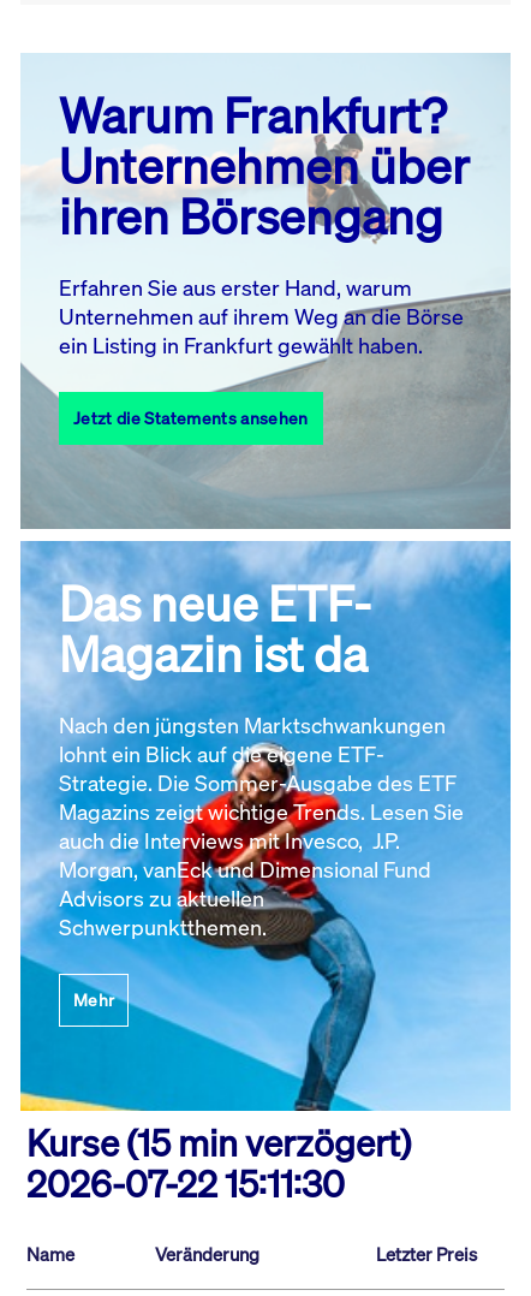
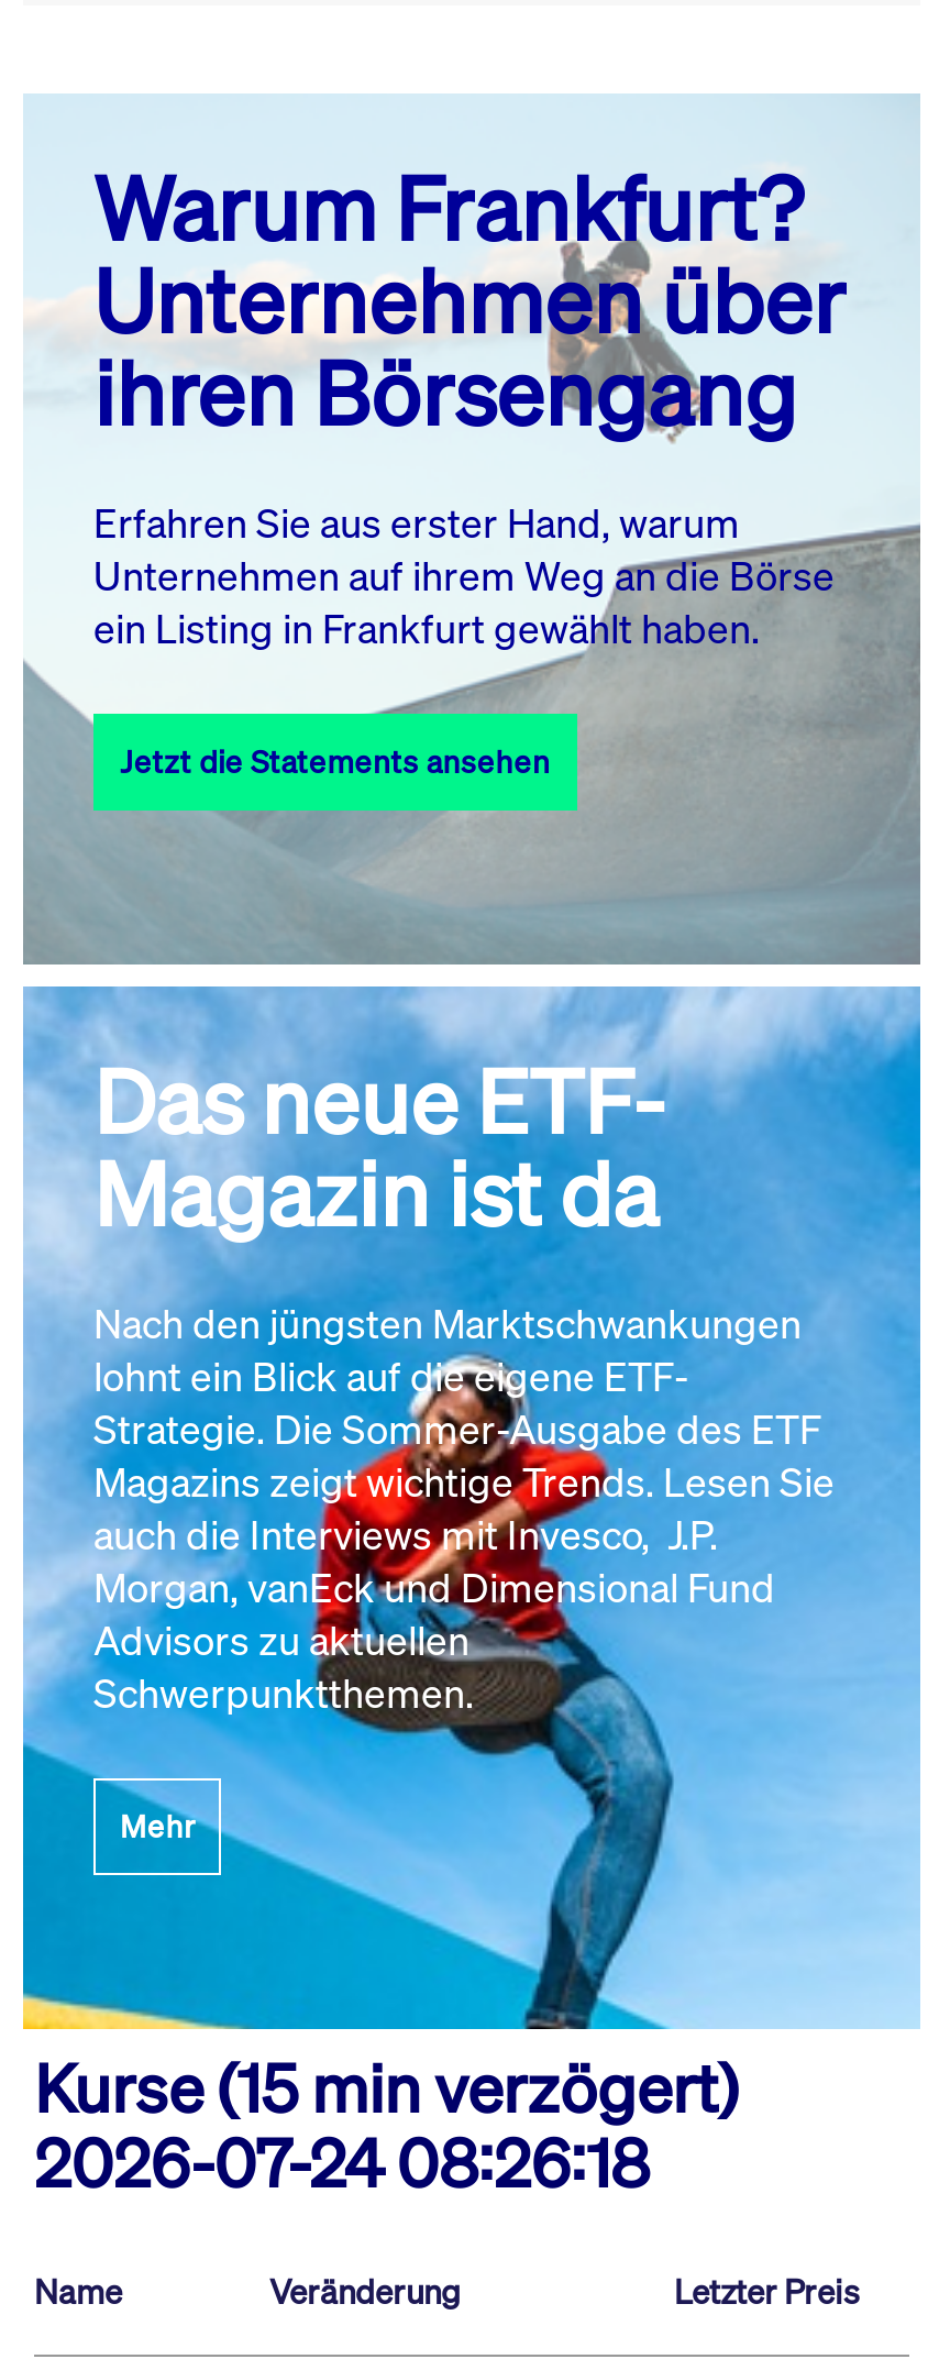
- 2026-07-22 15:11:30
+ 2026-07-24 08:26:18
